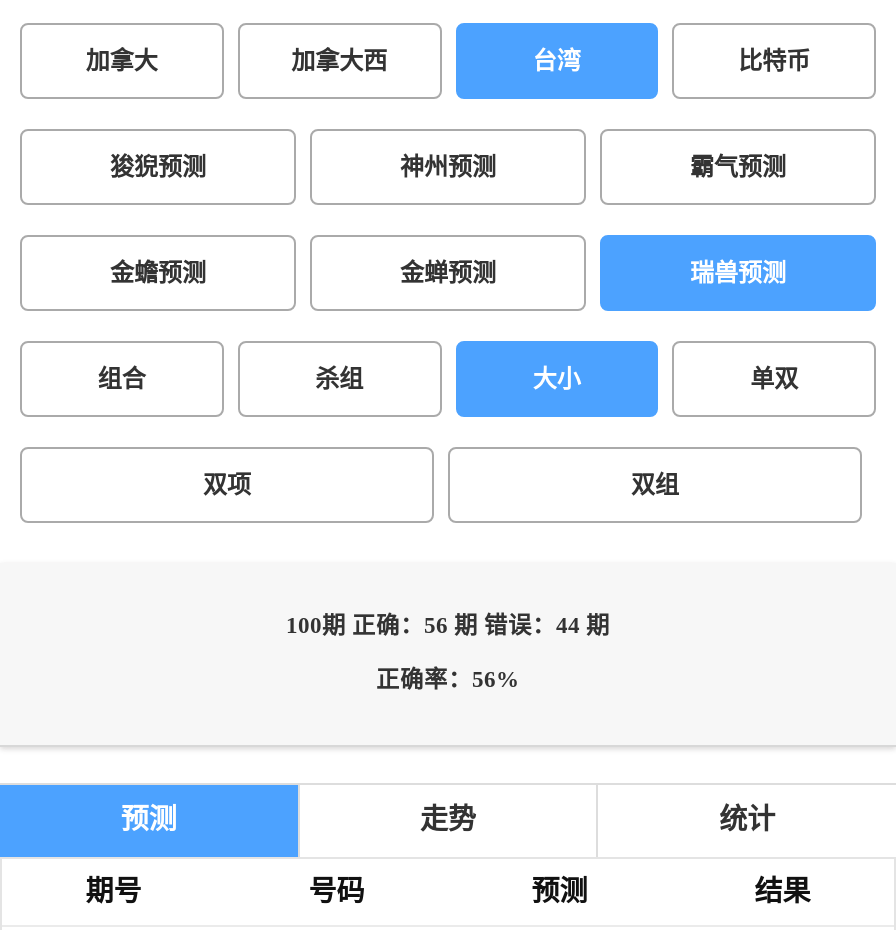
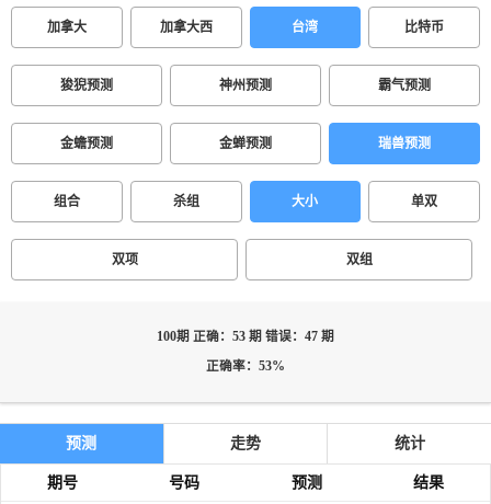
- 100期 正确：56 期 错误：44 期
+ 100期 正确：53 期 错误：47 期

- 正确率：56%
+ 正确率：53%
